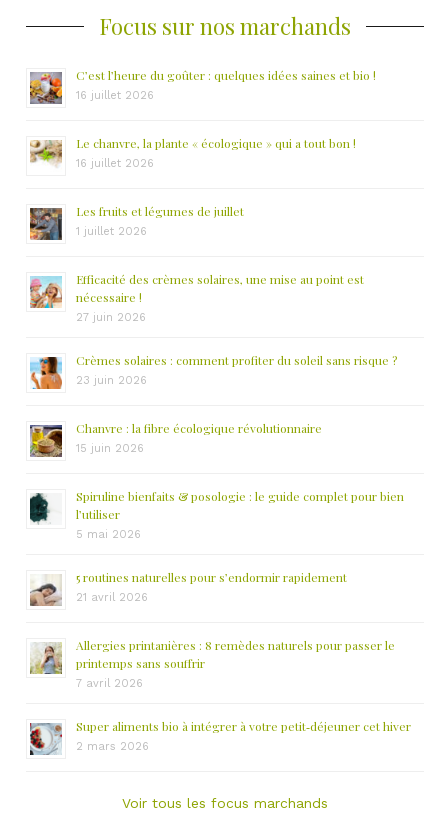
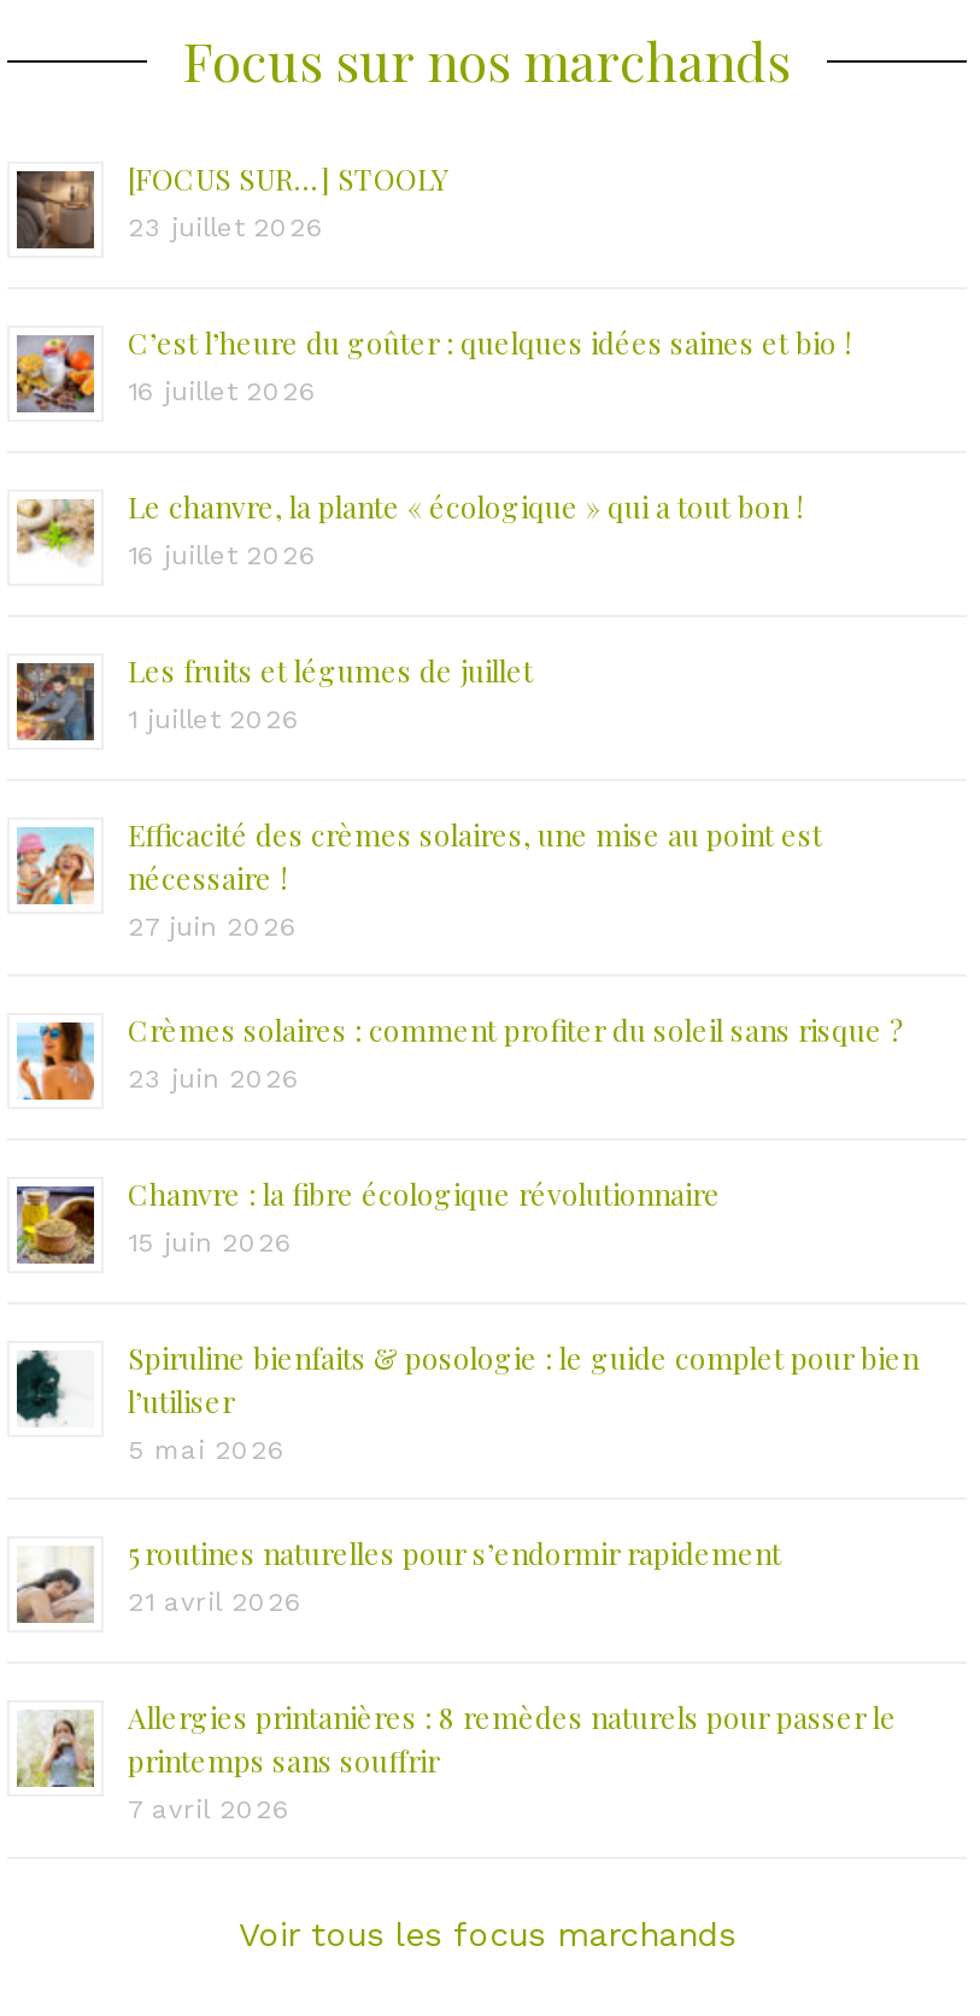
+ [image]
+ [FOCUS SUR…] STOOLY
+ 23 juillet 2026

moved down: [image] | C’est l’heure du goûter : quelques idées saines et bio ! | 16 juillet 2026 | ... | printemps sans souffrir | 7 avril 2026

- [image]
- Super aliments bio à intégrer à votre petit‑déjeuner cet hiver
- 2 mars 2026
